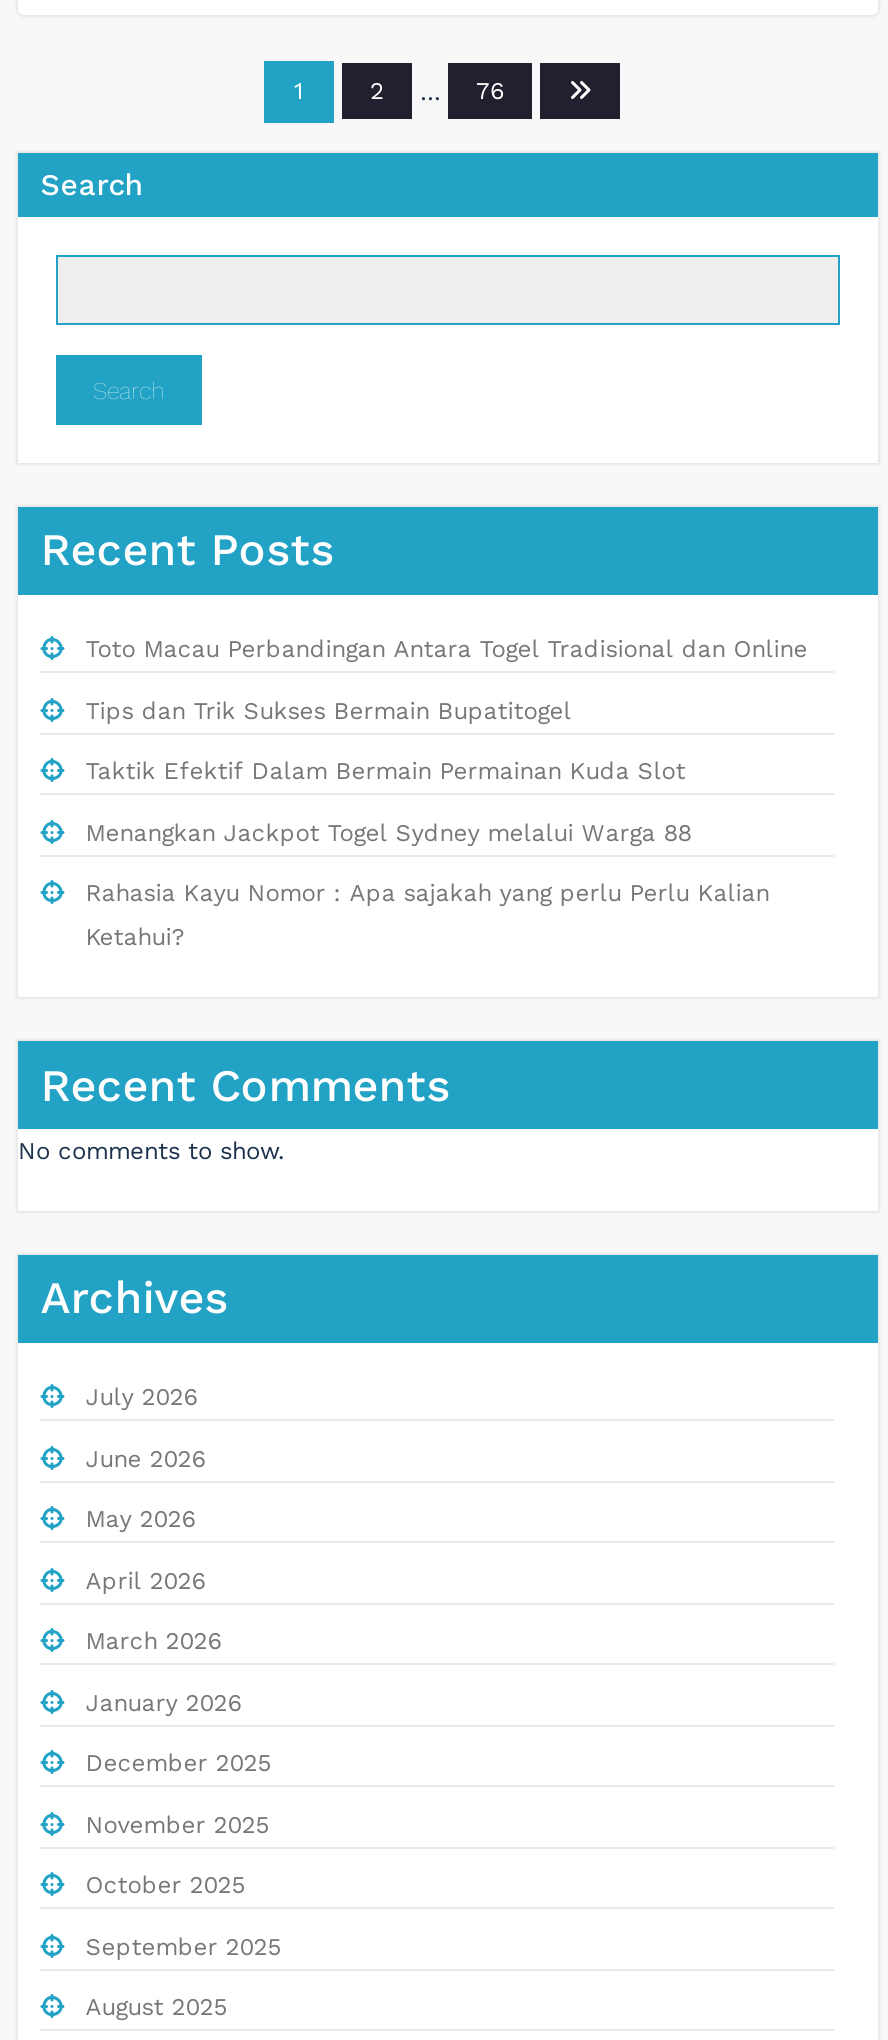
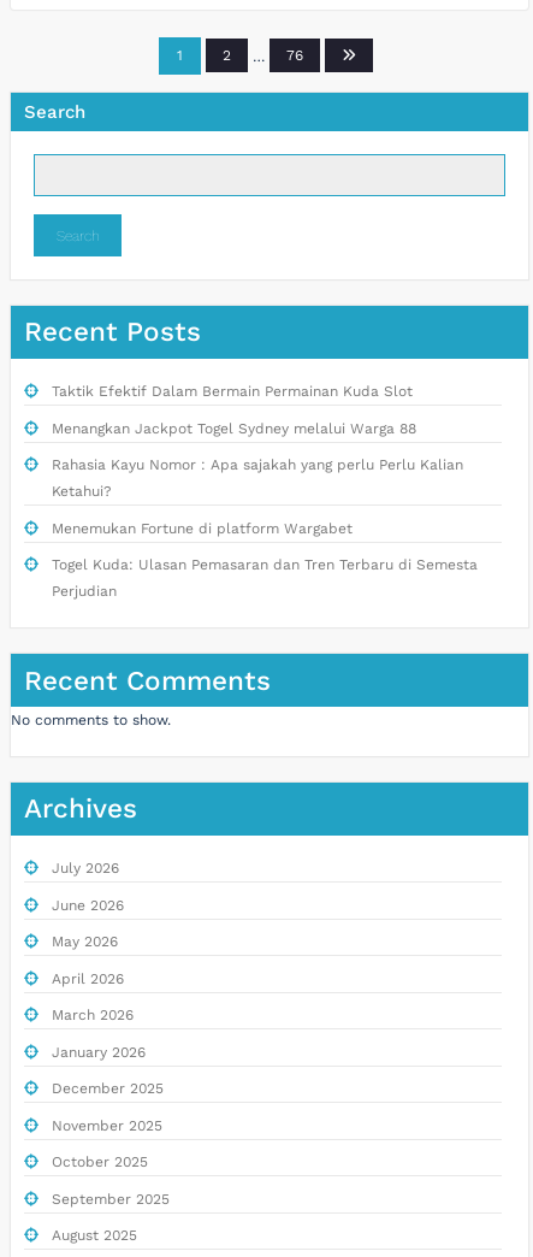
- Toto Macau Perbandingan Antara Togel Tradisional dan Online
- Tips dan Trik Sukses Bermain Bupatitogel

moved up: Taktik Efektif Dalam Bermain Permainan Kuda Slot | Menangkan Jackpot Togel Sydney melalui Warga 88 | Rahasia Kayu Nomor : Apa sajakah yang perlu Perlu Kalian | Ketahui?

+ Menemukan Fortune di platform Wargabet
+ Togel Kuda: Ulasan Pemasaran dan Tren Terbaru di Semesta
+ Perjudian
